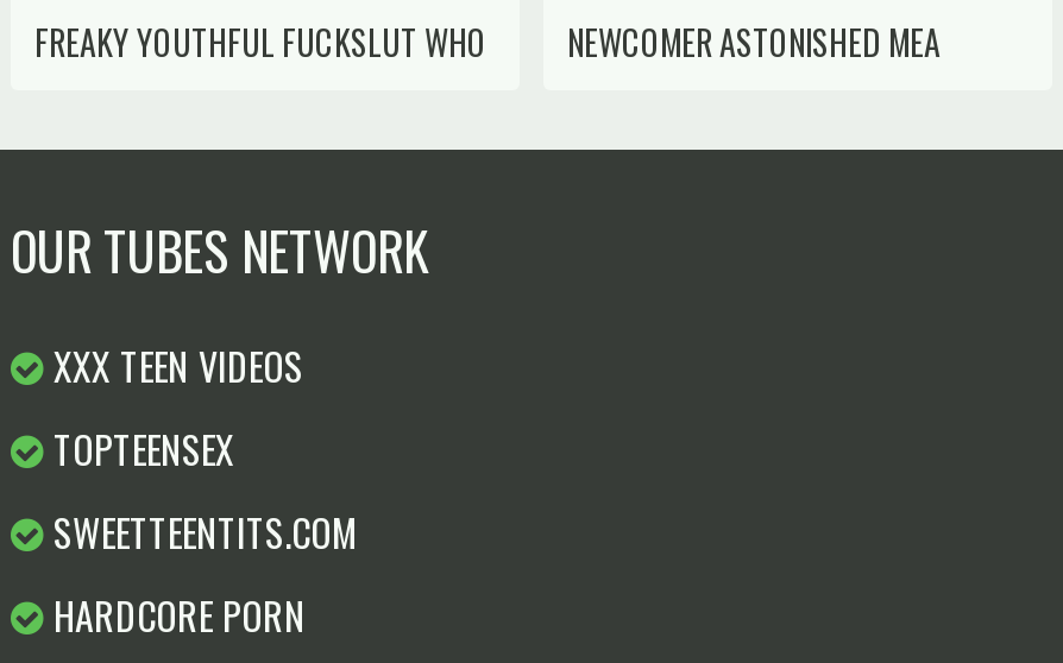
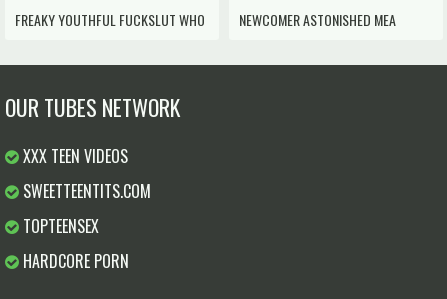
moved down: TOPTEENSEX

moved up: SWEETTEENTITS.COM
